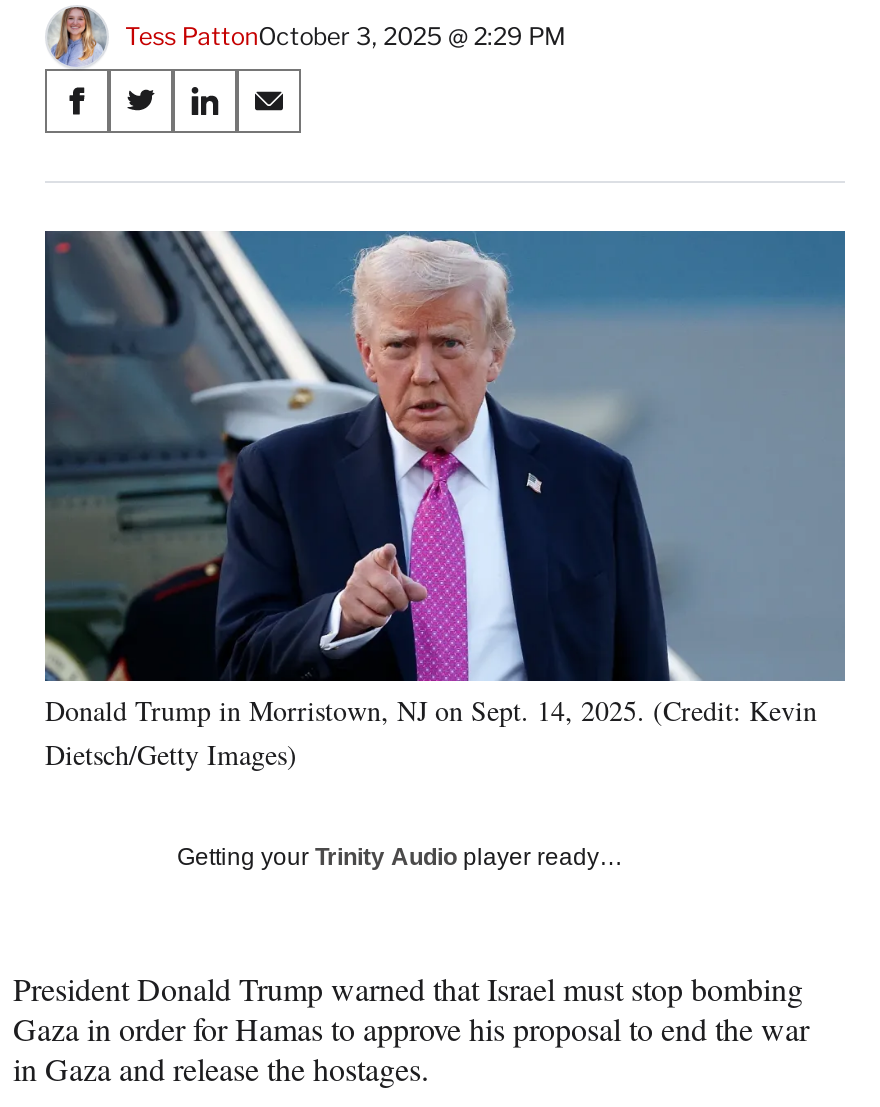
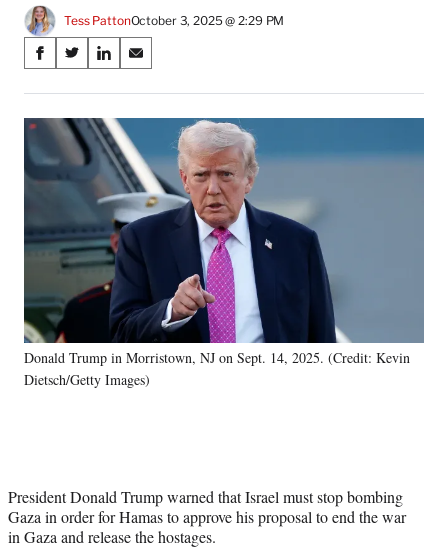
- Getting your Trinity Audio player ready…
